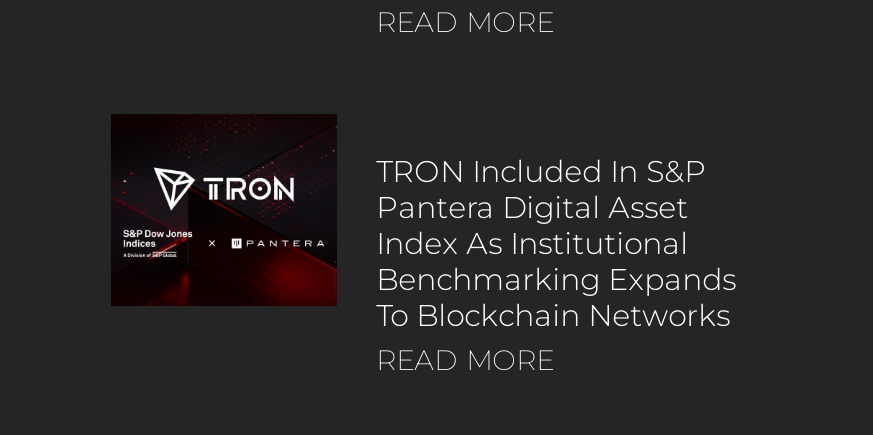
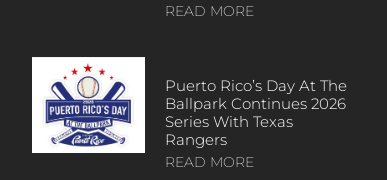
- [image]
- TRON Included In S&P
- Pantera Digital Asset
- Index As Institutional
- Benchmarking Expands
- To Blockchain Networks
+ [image]
+ Puerto Rico’s Day At The
+ Ballpark Continues 2026
+ Series With Texas
+ Rangers
